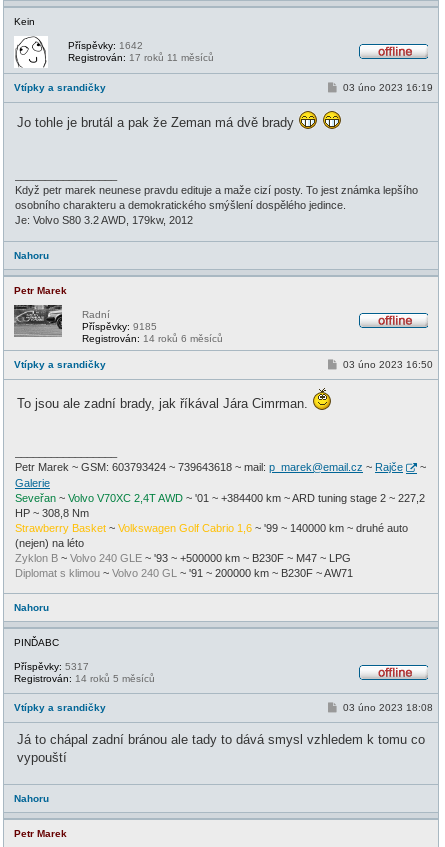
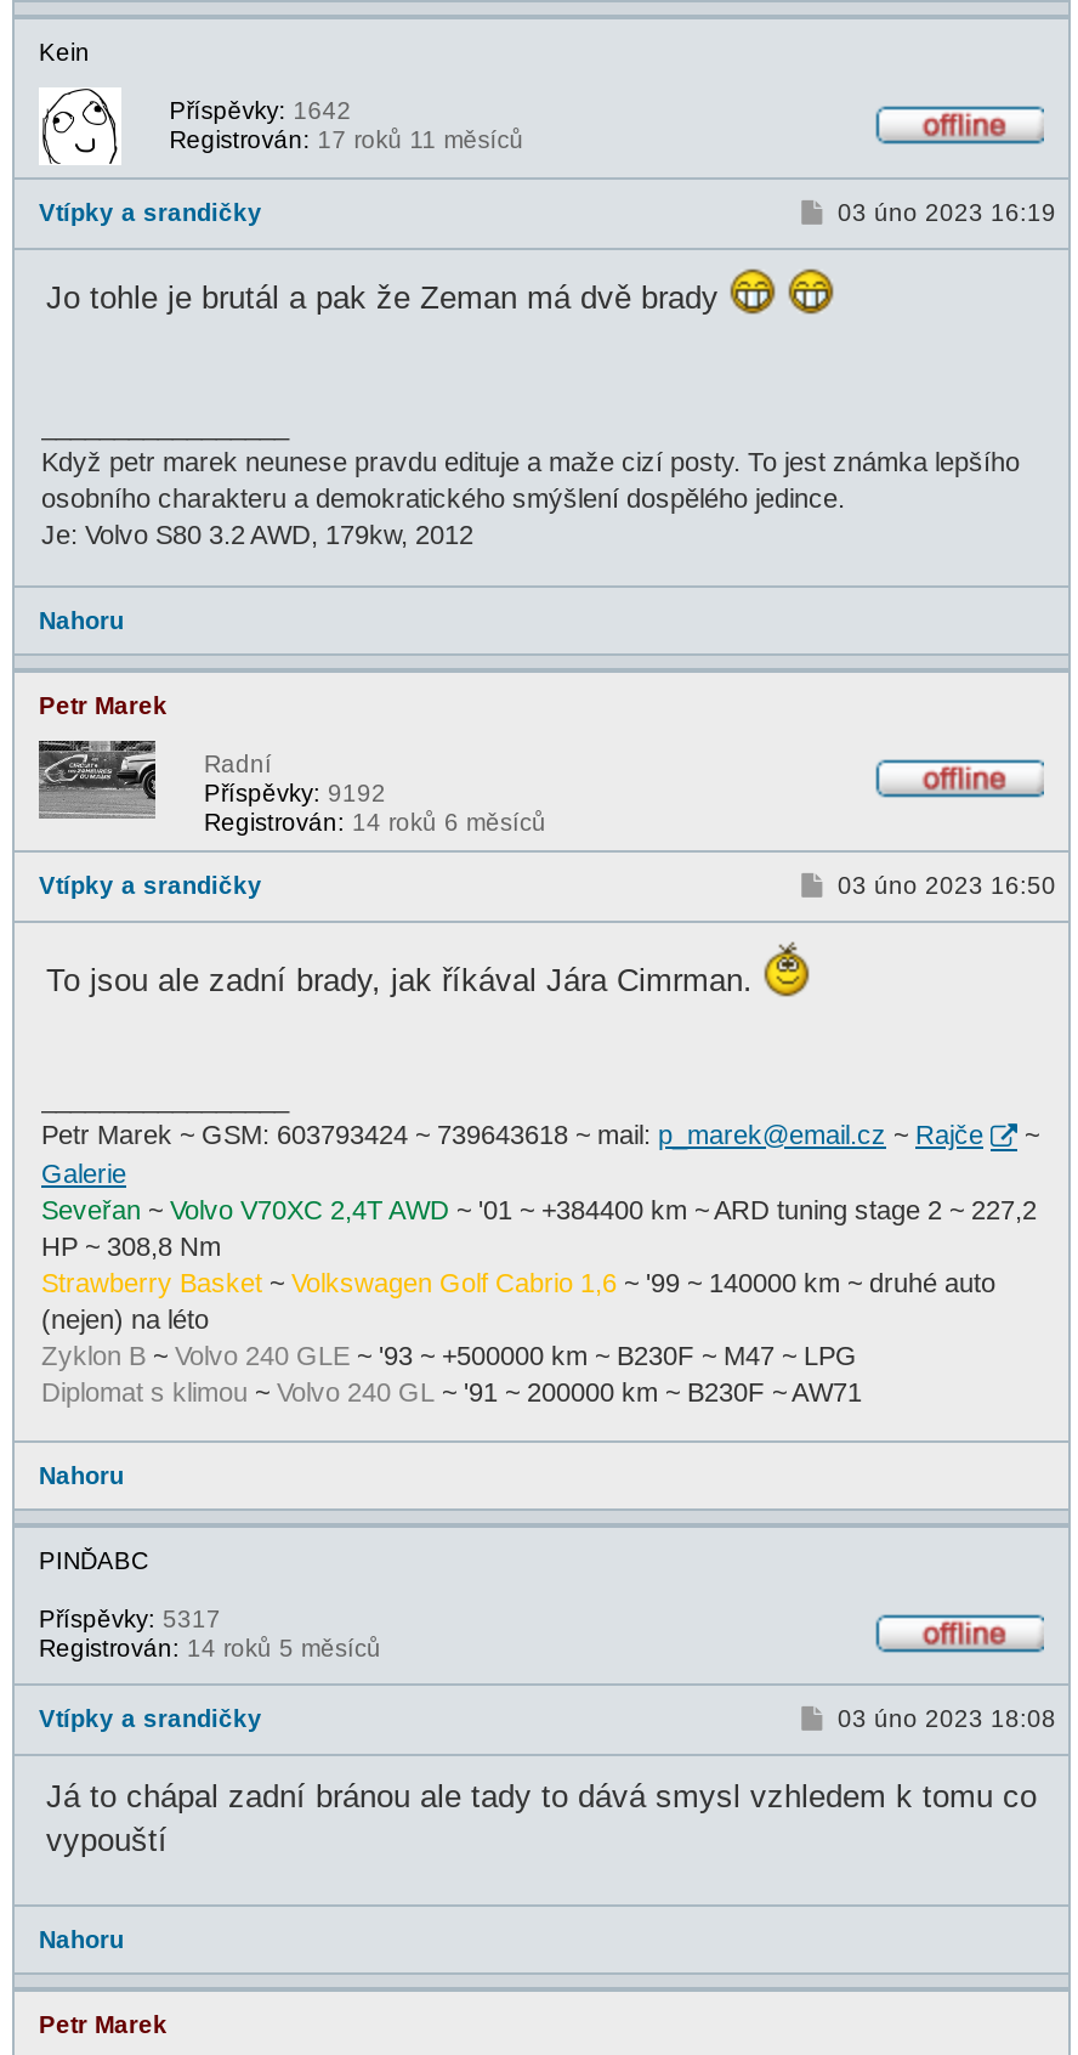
- Příspěvky: 9185
+ Příspěvky: 9192
